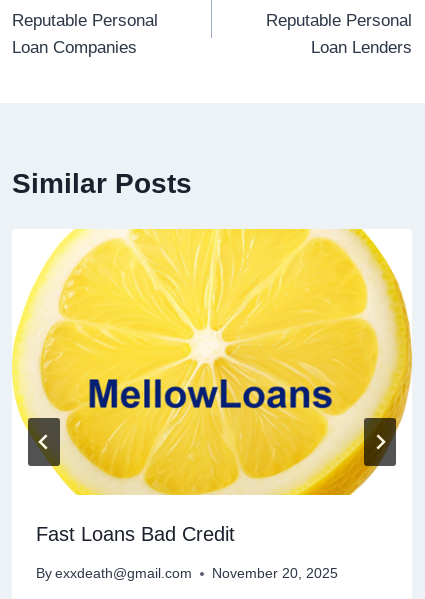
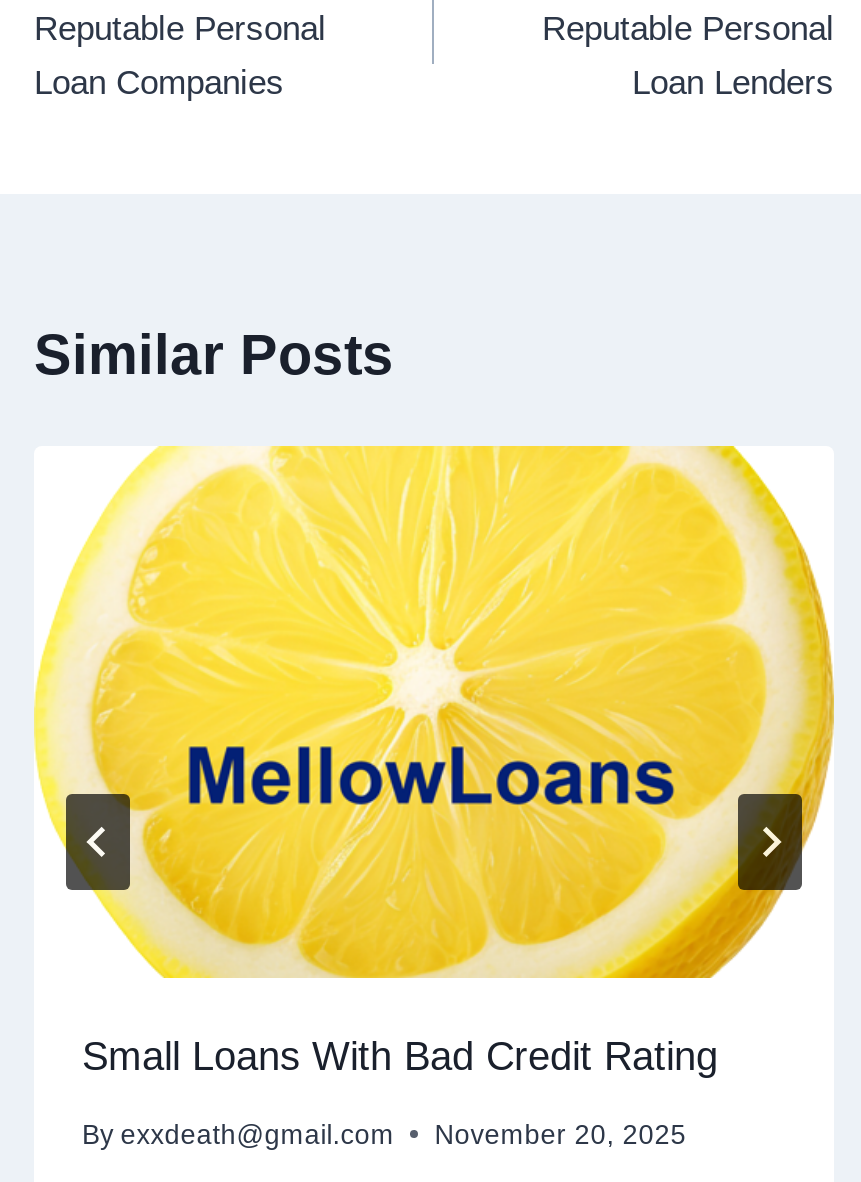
- [image]
+ [image]

- [image]
+ [image]

- Fast Loans Bad Credit
+ Small Loans With Bad Credit Rating
